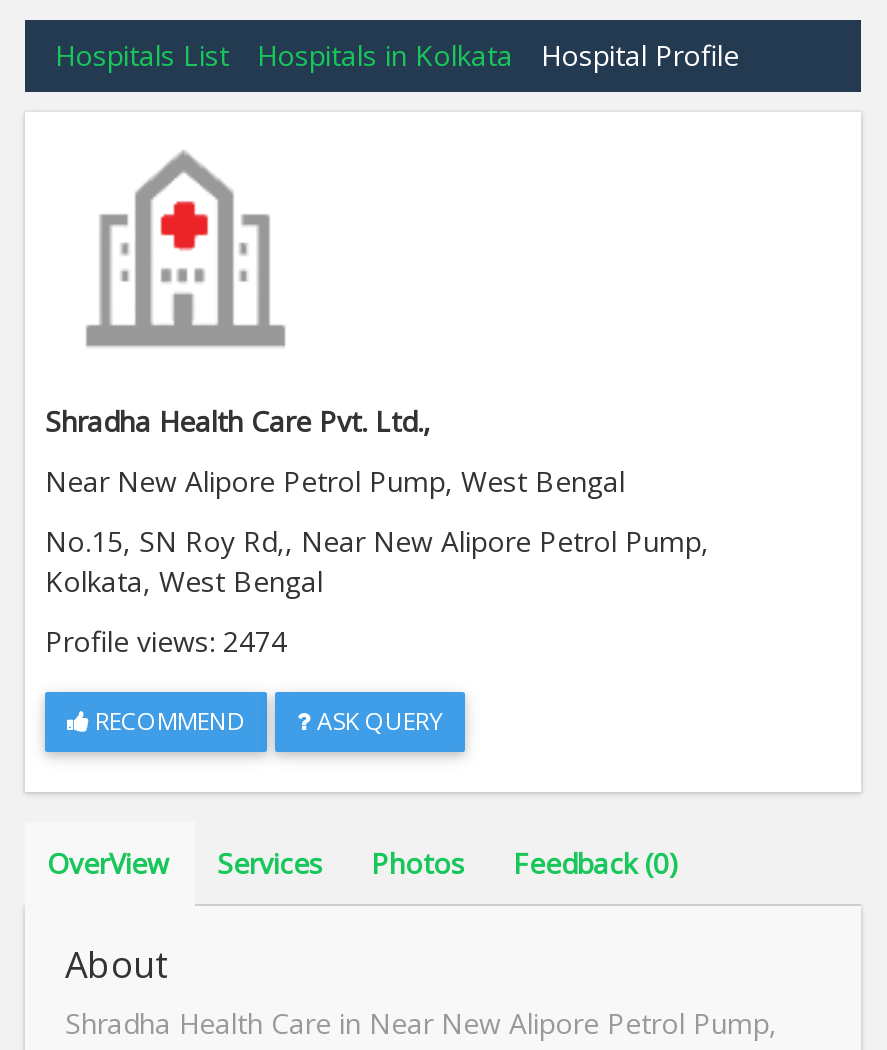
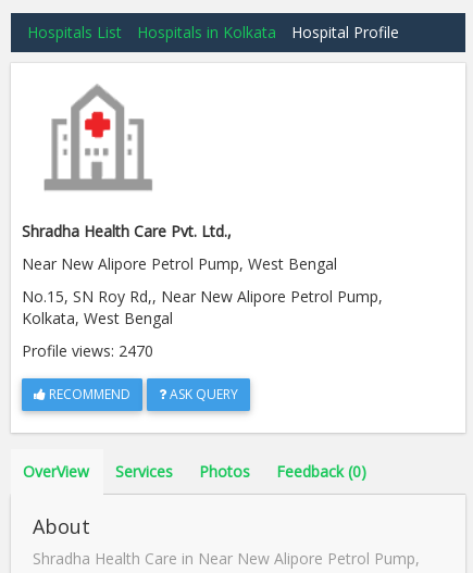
- Profile views: 2474
+ Profile views: 2470
